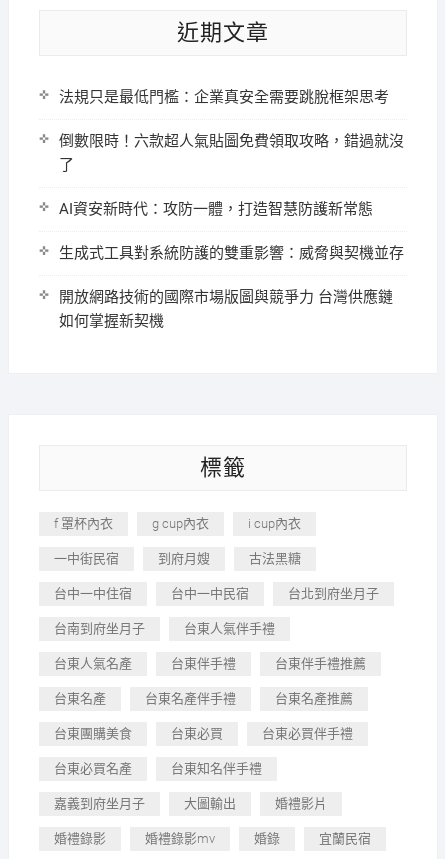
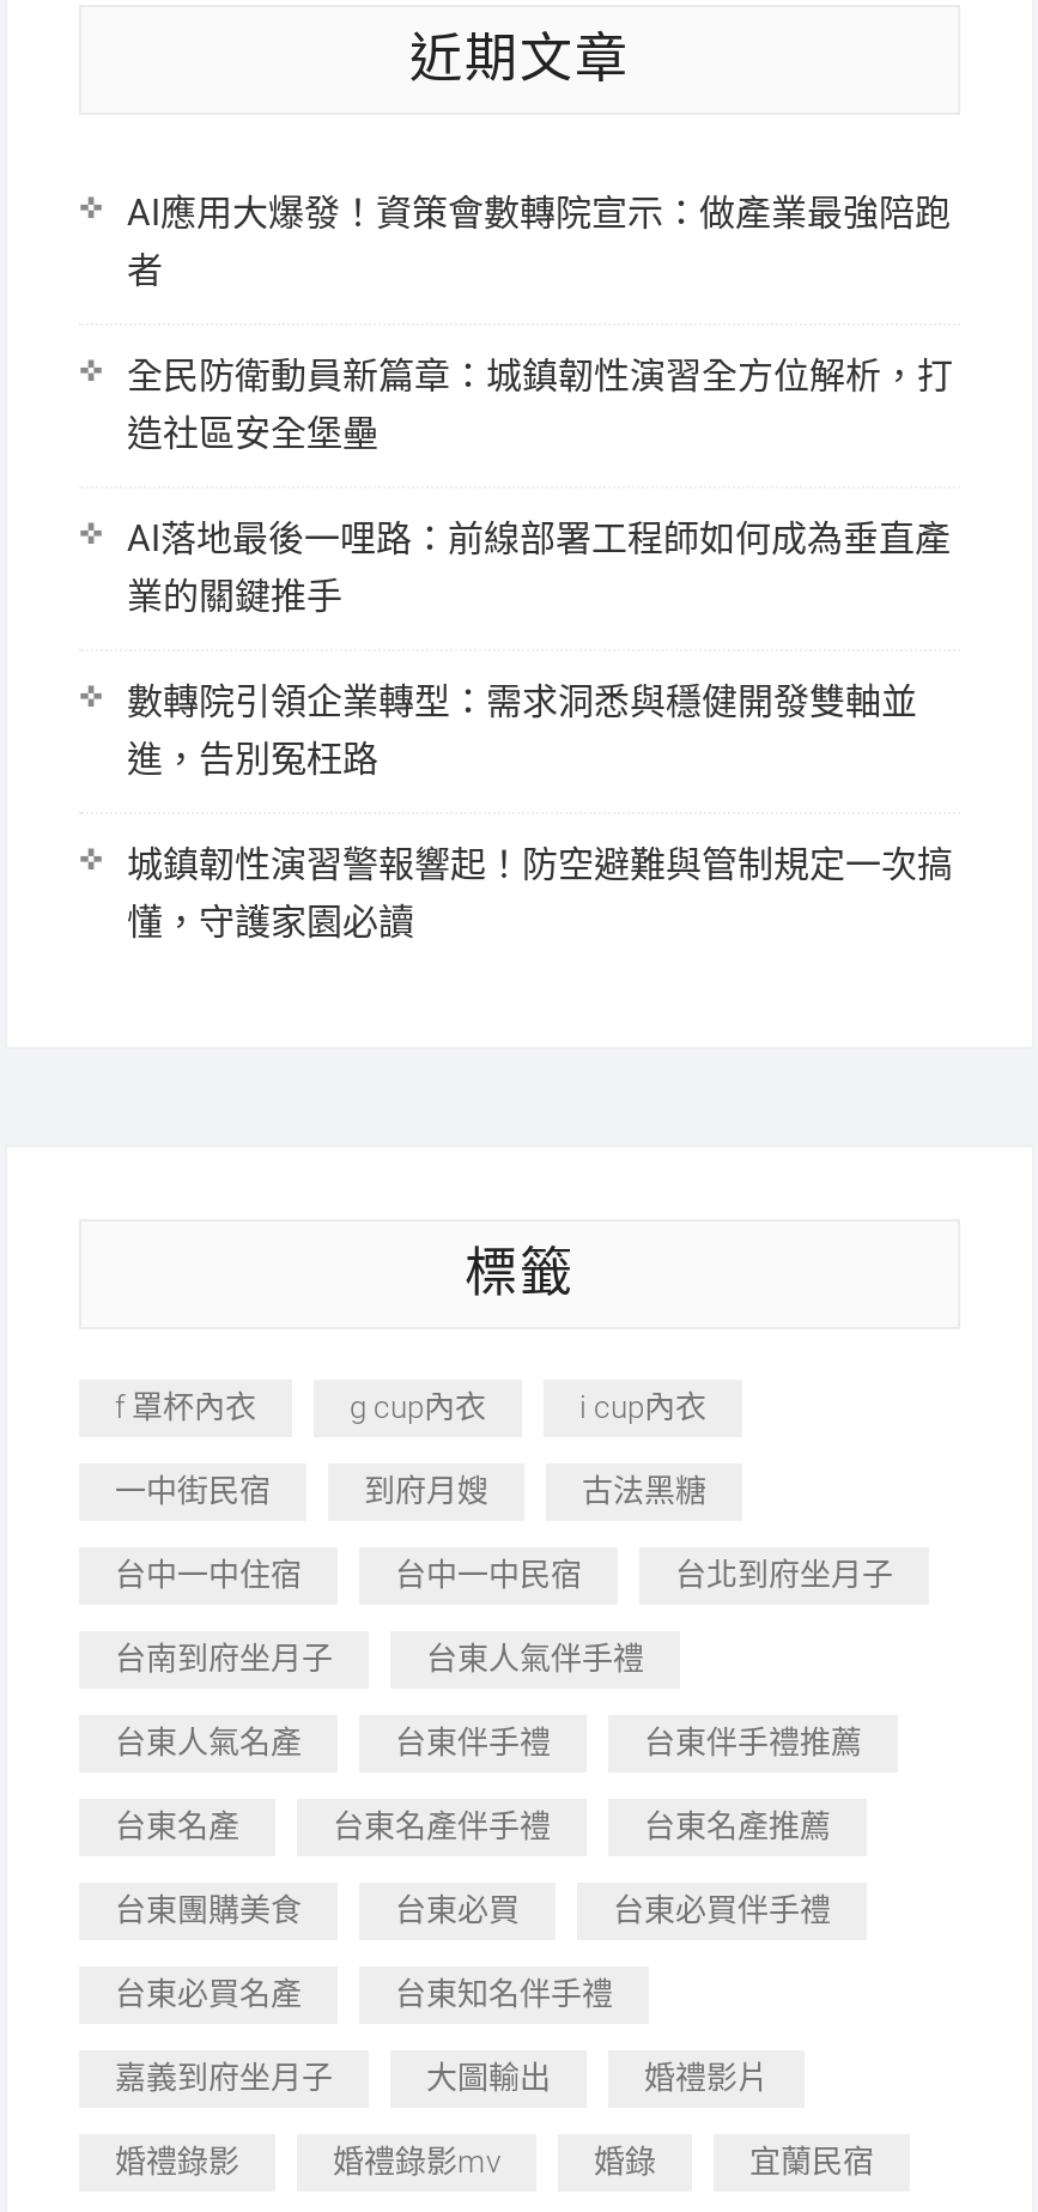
- 法規只是最低門檻：企業真安全需要跳脫框架思考
+ AI應用大爆發！資策會數轉院宣示：做產業最強陪跑
+ 者

- 倒數限時！六款超人氣貼圖免費領取攻略，錯過就沒
- 了
+ 全民防衛動員新篇章：城鎮韌性演習全方位解析，打
+ 造社區安全堡壘

- AI資安新時代：攻防一體，打造智慧防護新常態
+ AI落地最後一哩路：前線部署工程師如何成為垂直產
+ 業的關鍵推手

- 生成式工具對系統防護的雙重影響：威脅與契機並存
+ 數轉院引領企業轉型：需求洞悉與穩健開發雙軸並
+ 進，告別冤枉路

- 開放網路技術的國際市場版圖與競爭力 台灣供應鏈
- 如何掌握新契機
+ 城鎮韌性演習警報響起！防空避難與管制規定一次搞
+ 懂，守護家園必讀
